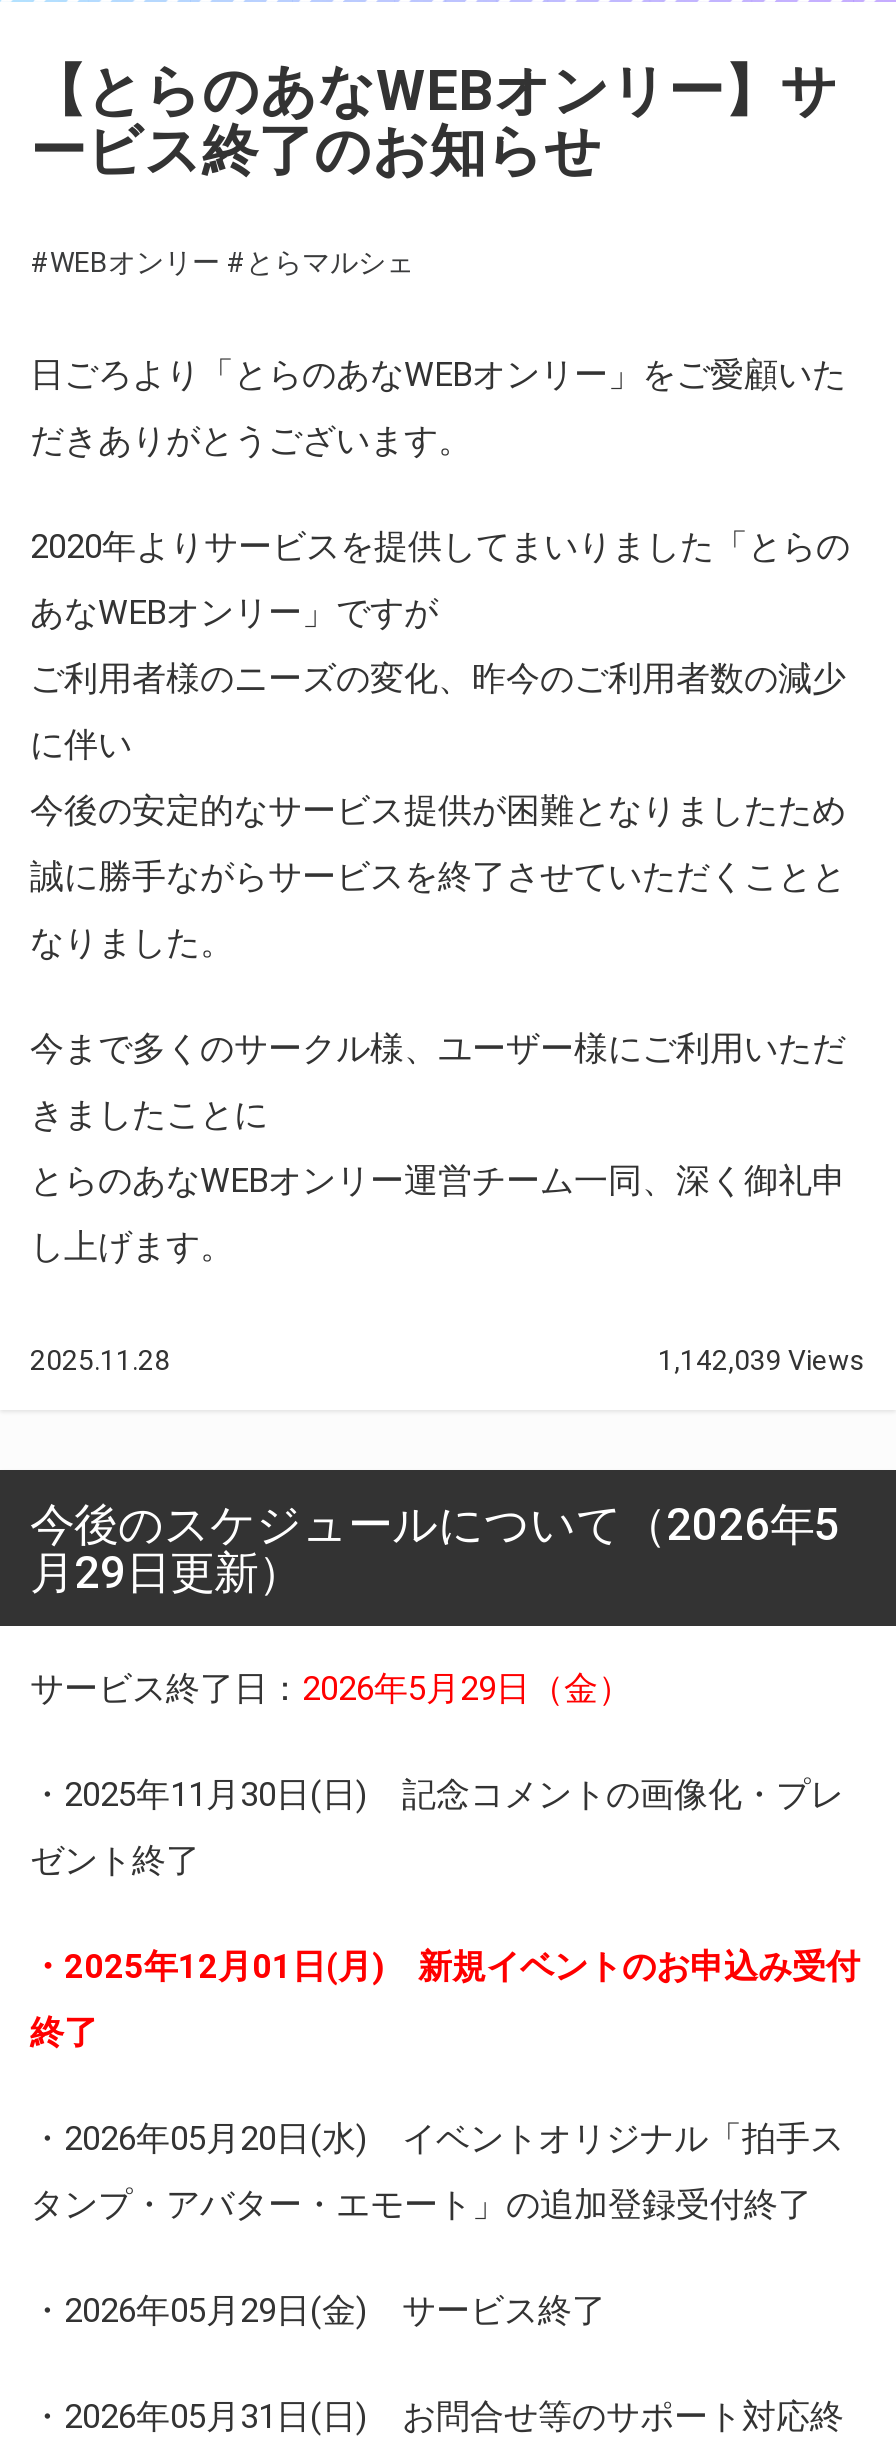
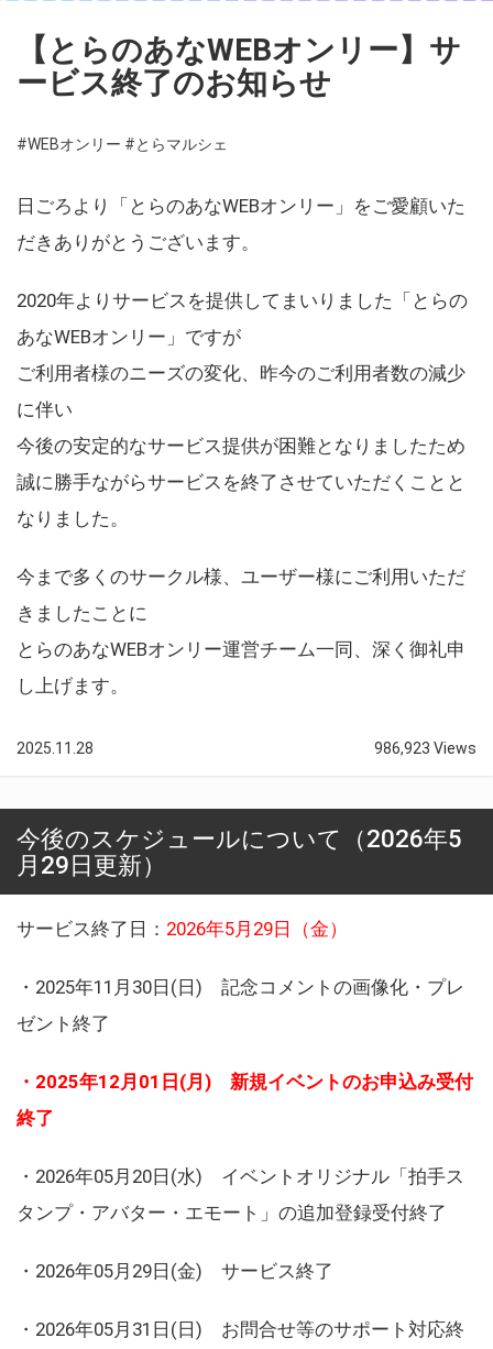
- 1,142,039 Views
+ 986,923 Views
